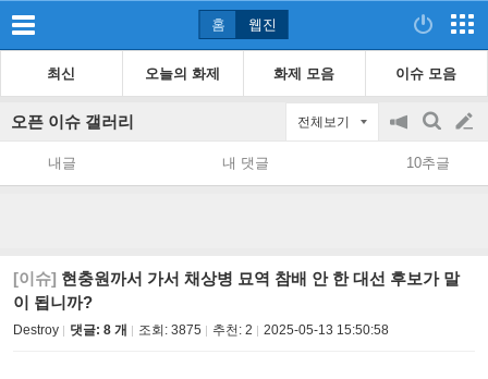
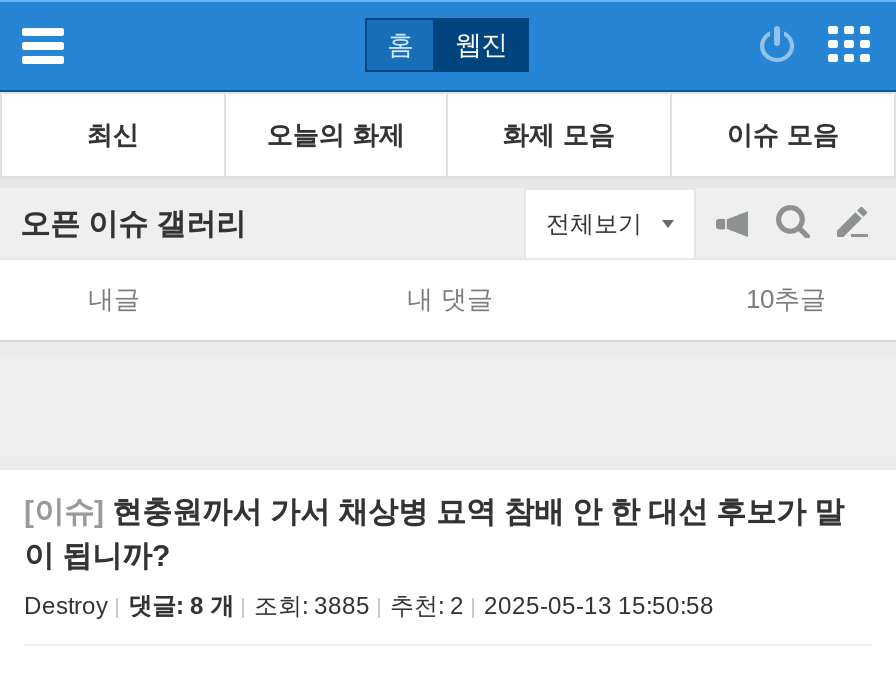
- Destroy 댓글: 8 개 조회: 3875 추천: 2 2025-05-13 15:50:58
+ Destroy 댓글: 8 개 조회: 3885 추천: 2 2025-05-13 15:50:58
